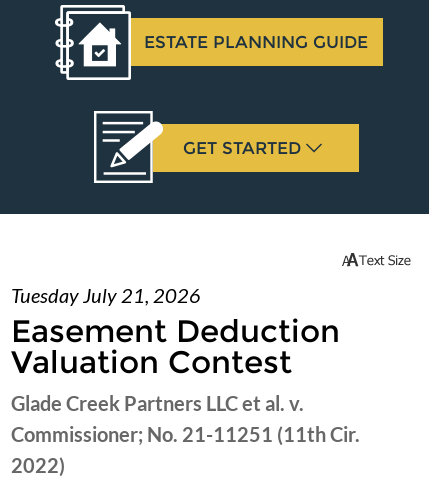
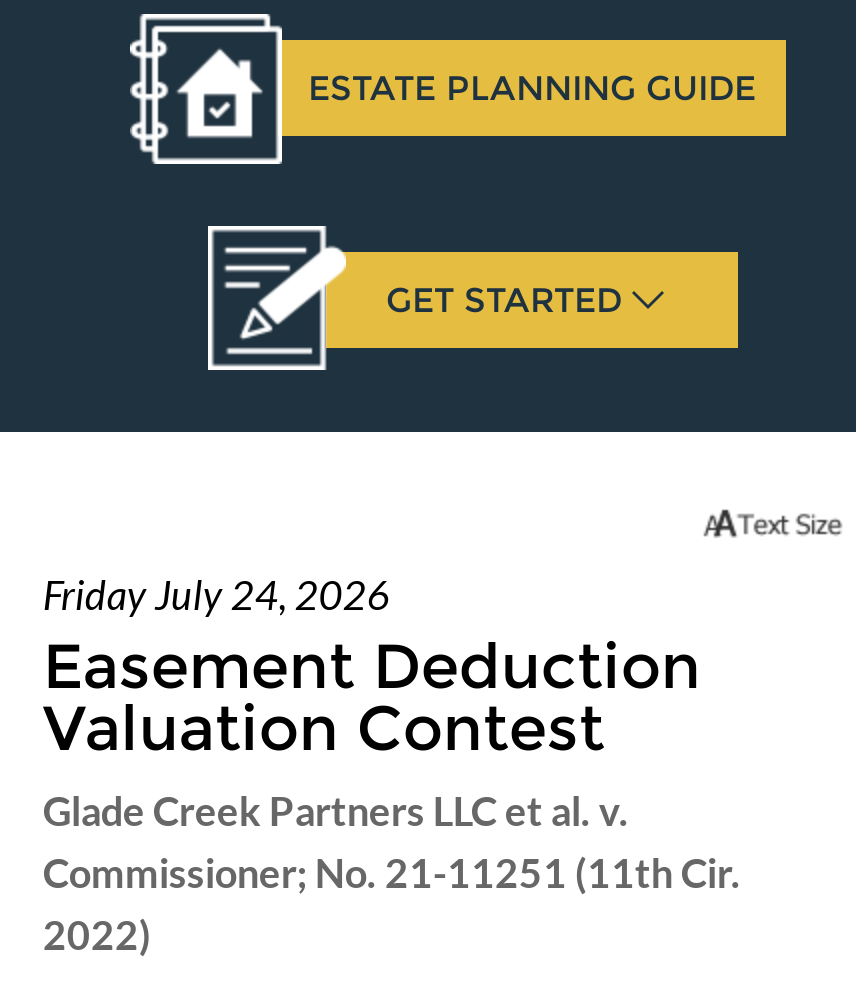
- Tuesday July 21, 2026
+ Friday July 24, 2026
